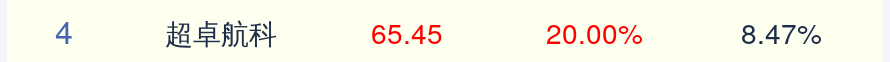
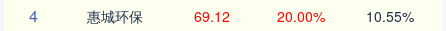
- 超卓航科
- 65.45
+ 惠城环保
+ 69.12

- 8.47%
+ 10.55%
